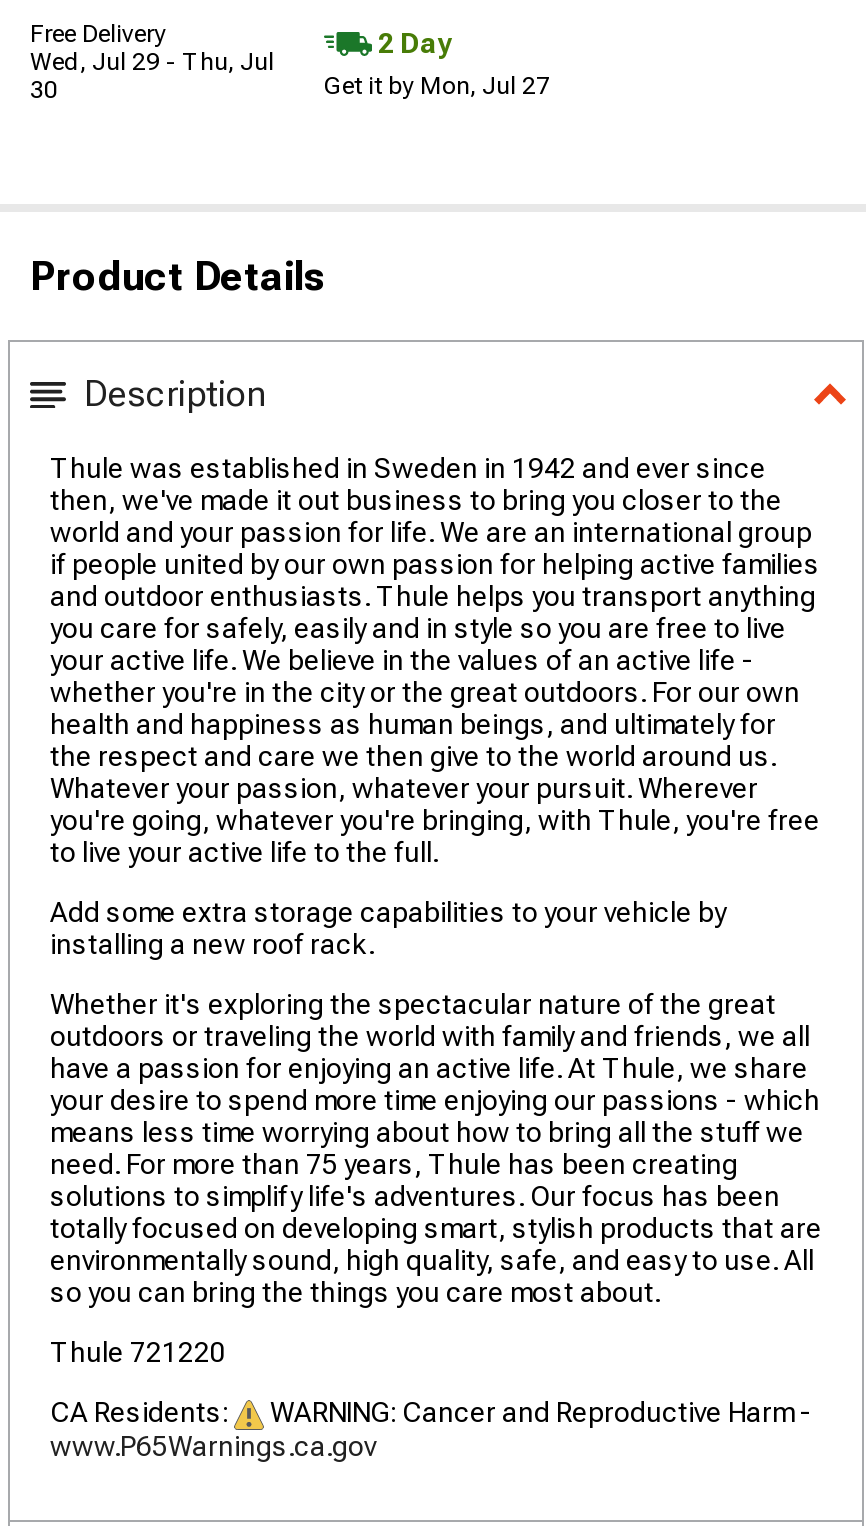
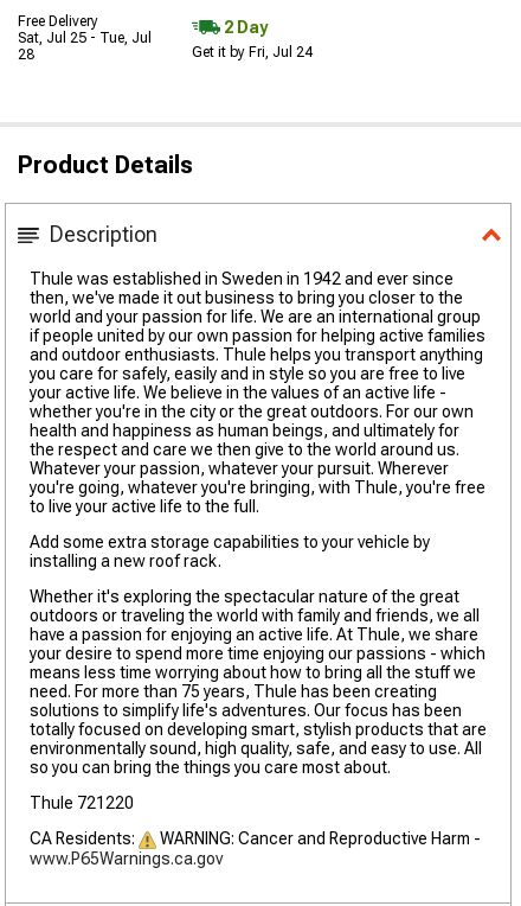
- Wed, Jul 29 - Thu, Jul
+ Sat, Jul 25 - Tue, Jul

- 30
+ 28

- Get it by Mon, Jul 27
+ Get it by Fri, Jul 24
